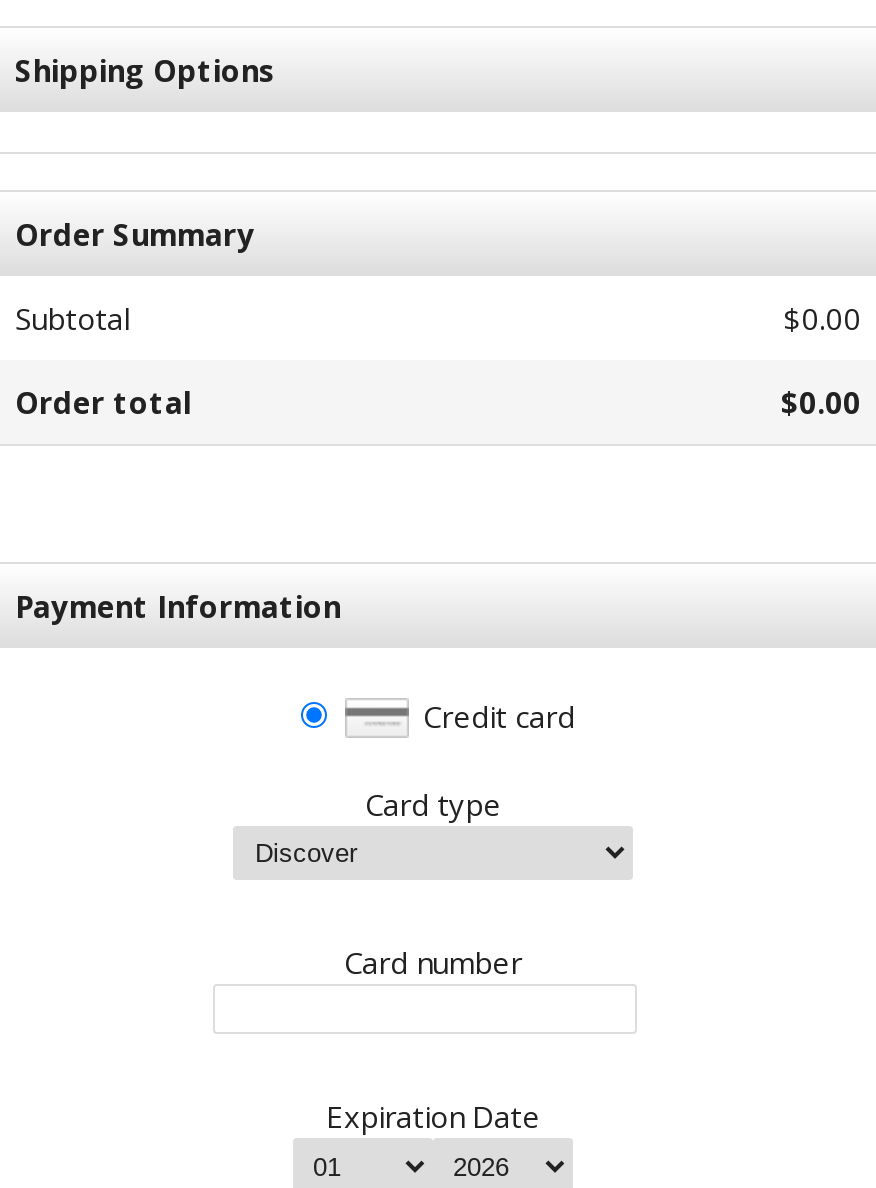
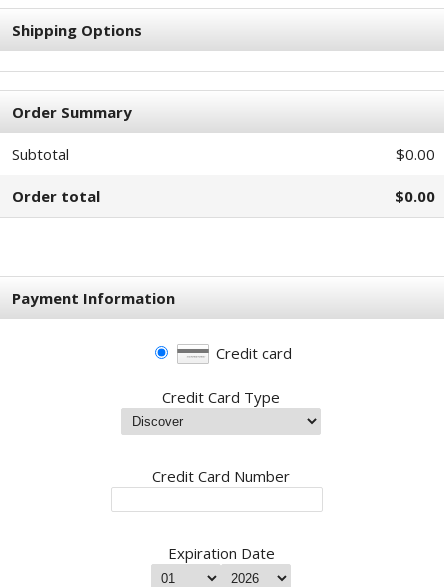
- Card type
+ Credit Card Type

- Card number
+ Credit Card Number
